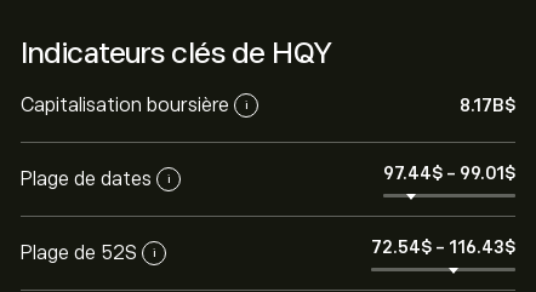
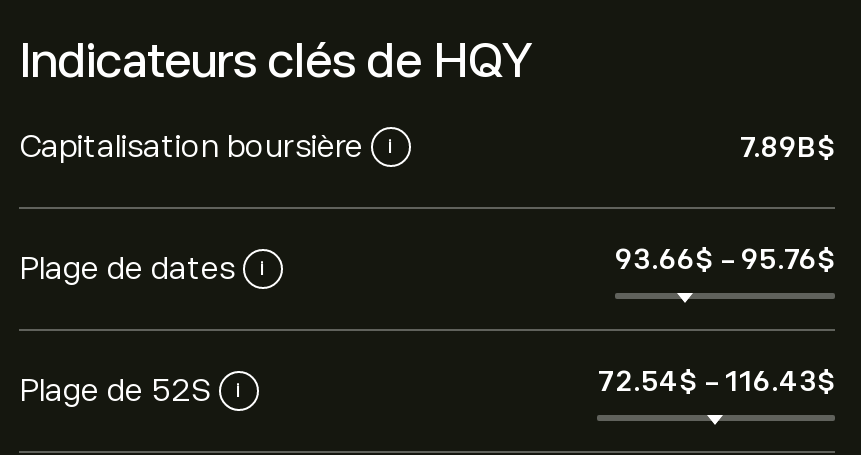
- 8.17B$
+ 7.89B$

- 97.44$- 99.01$
+ 93.66$- 95.76$
